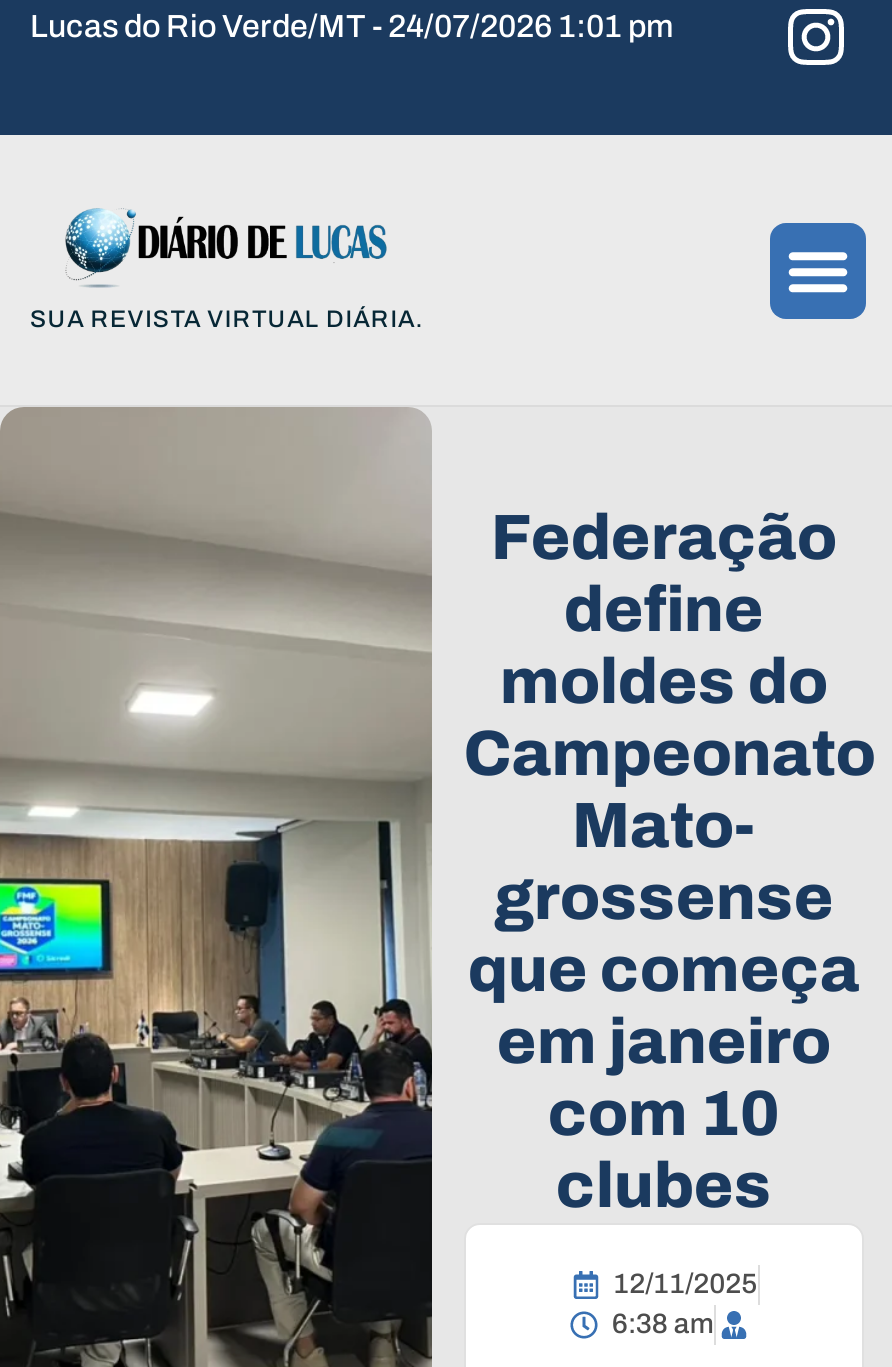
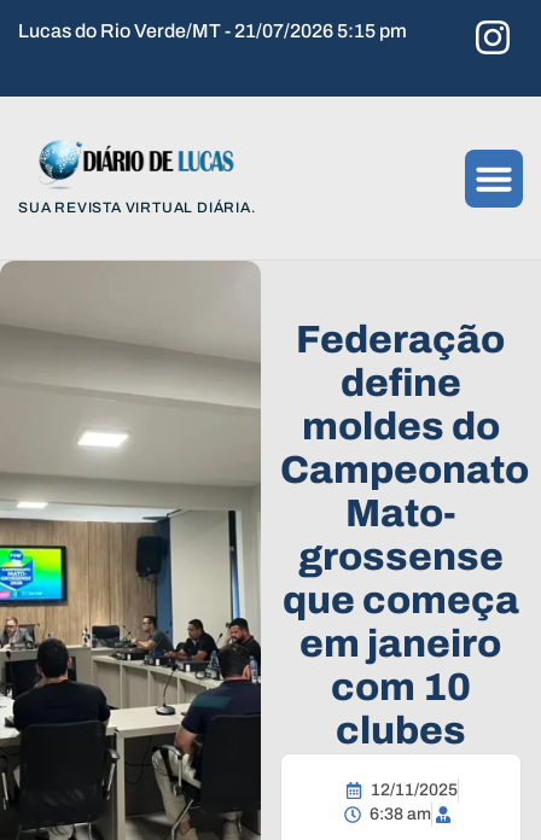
- Lucas do Rio Verde/MT - 24/07/2026 1:01 pm
+ Lucas do Rio Verde/MT - 21/07/2026 5:15 pm
